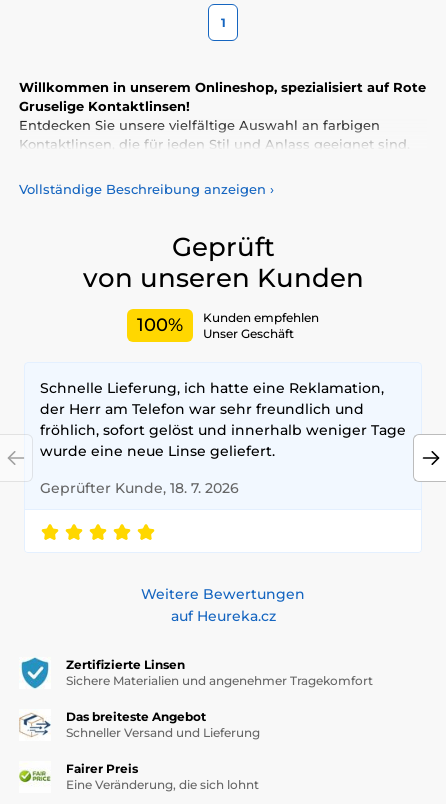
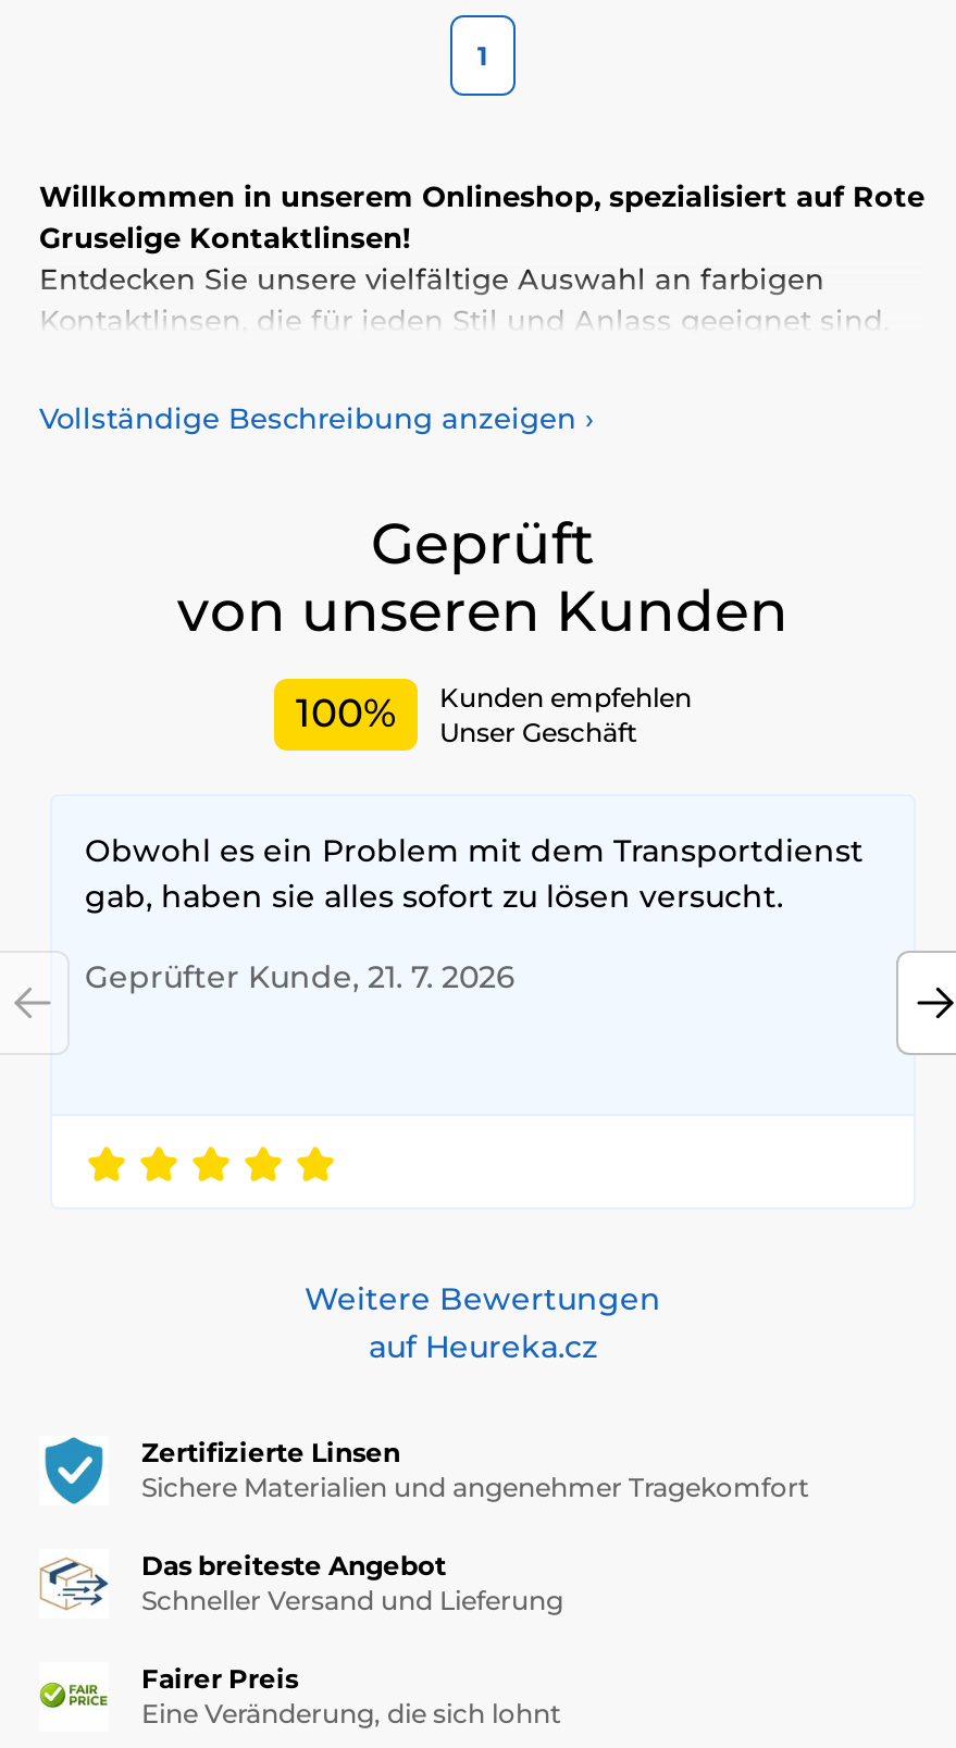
- Schnelle Lieferung, ich hatte eine Reklamation,
- der Herr am Telefon war sehr freundlich und
- fröhlich, sofort gelöst und innerhalb weniger Tage
- wurde eine neue Linse geliefert.
+ Obwohl es ein Problem mit dem Transportdienst
+ gab, haben sie alles sofort zu lösen versucht.

- Geprüfter Kunde, 18. 7. 2026
+ Geprüfter Kunde, 21. 7. 2026
